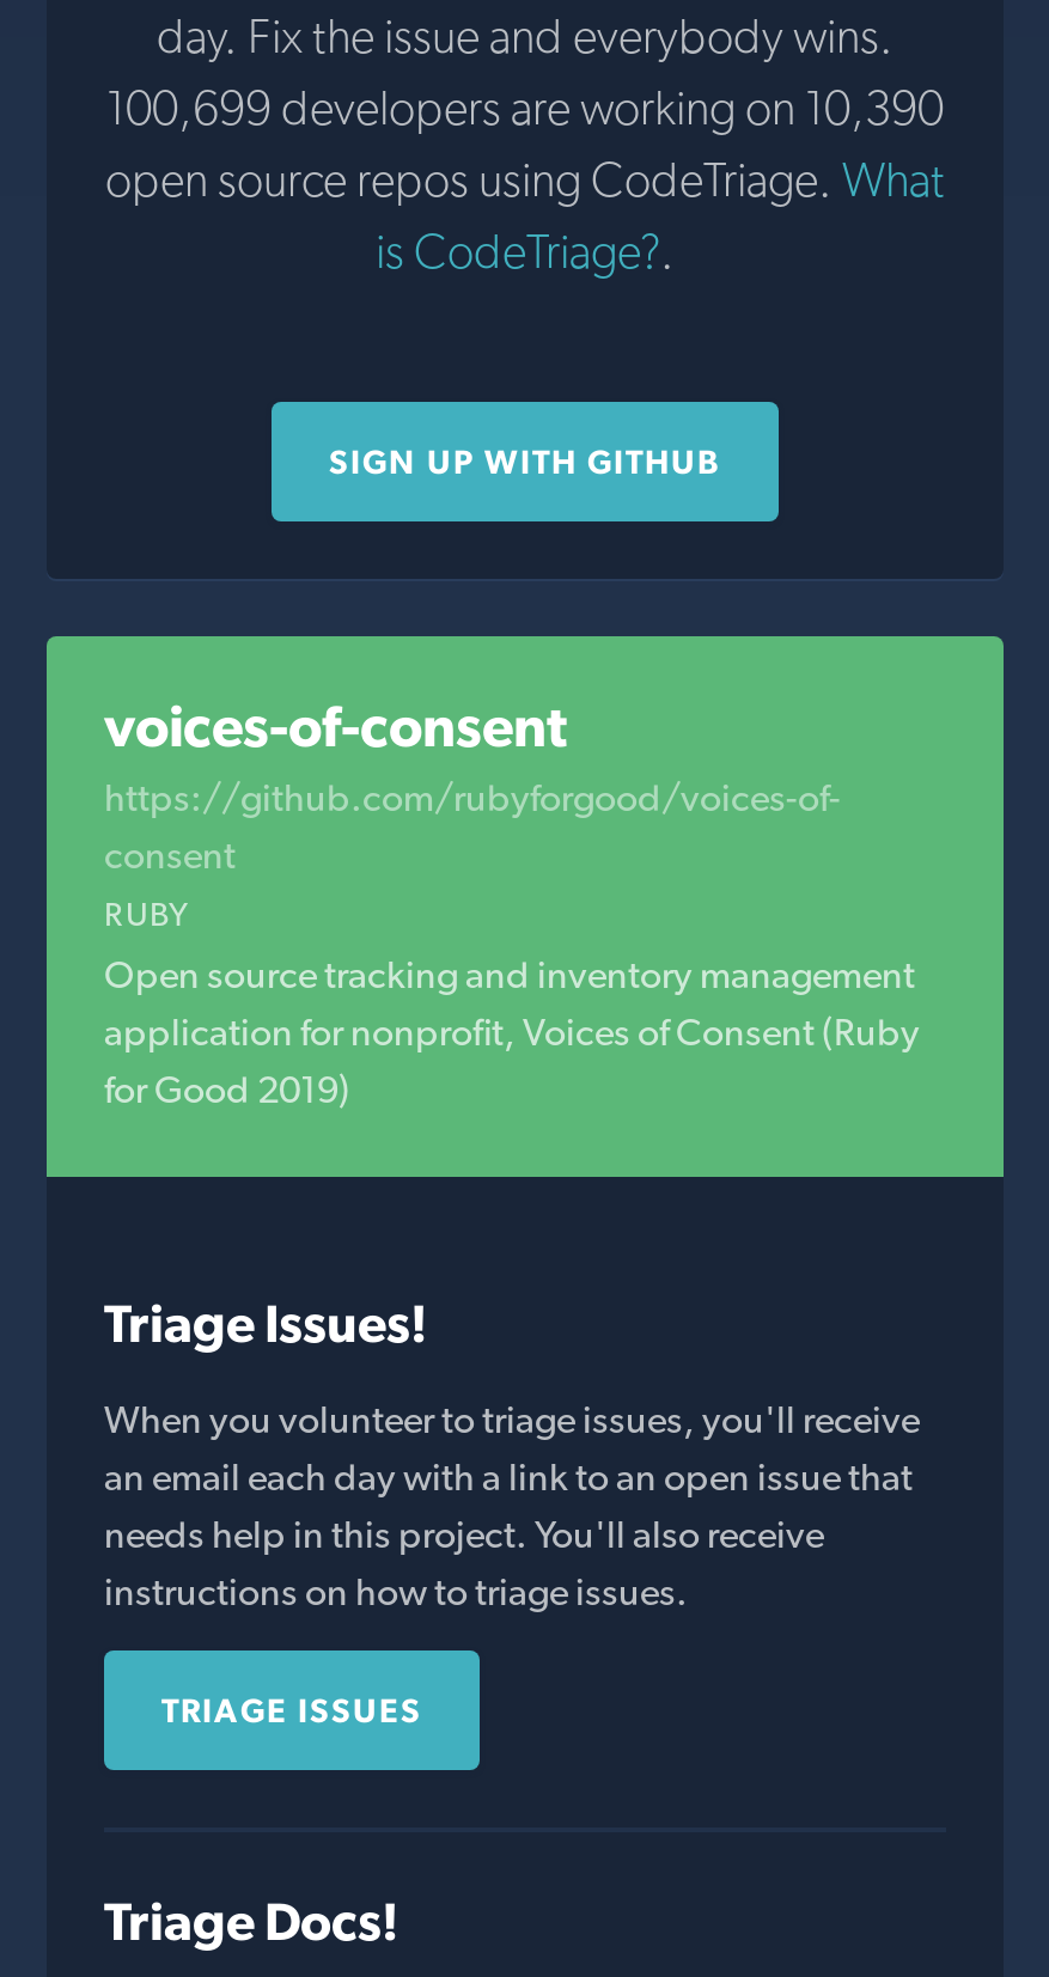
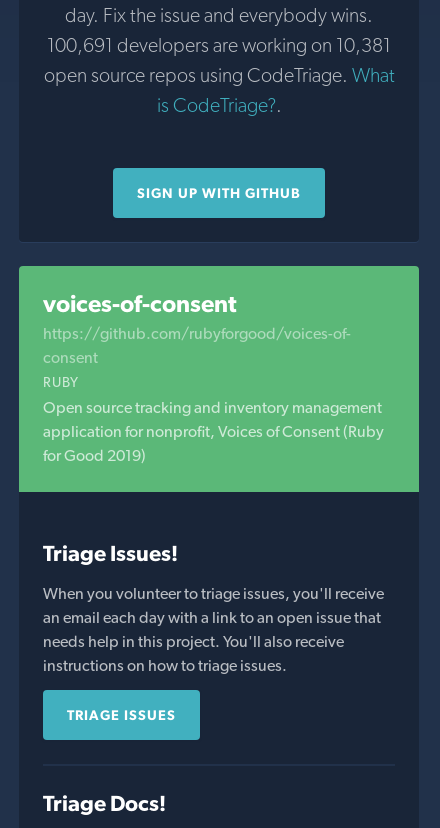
- 100,699 developers are working on 10,390
+ 100,691 developers are working on 10,381
